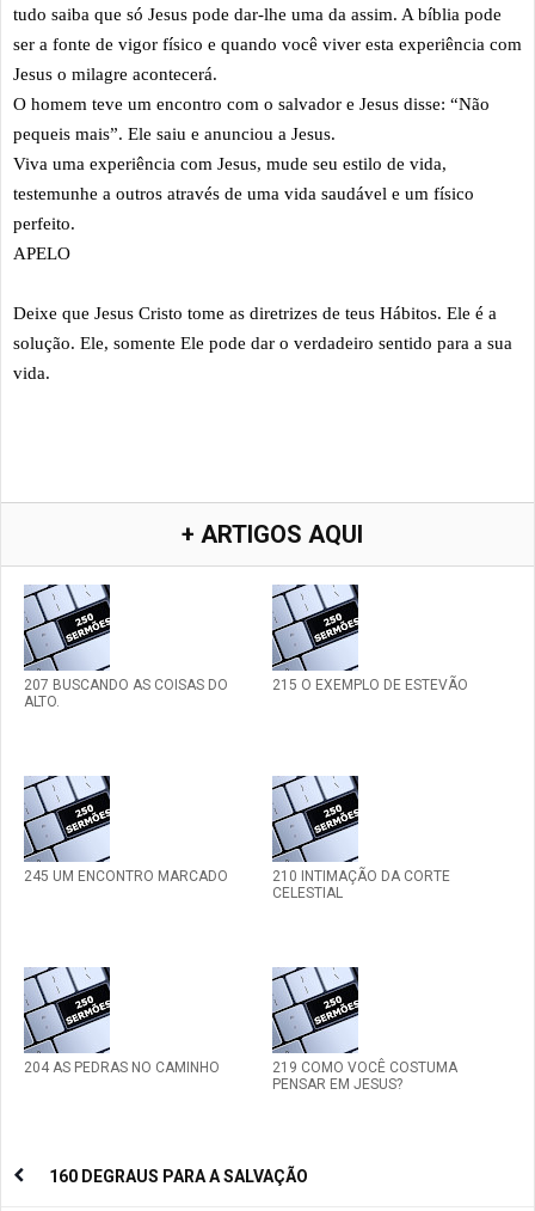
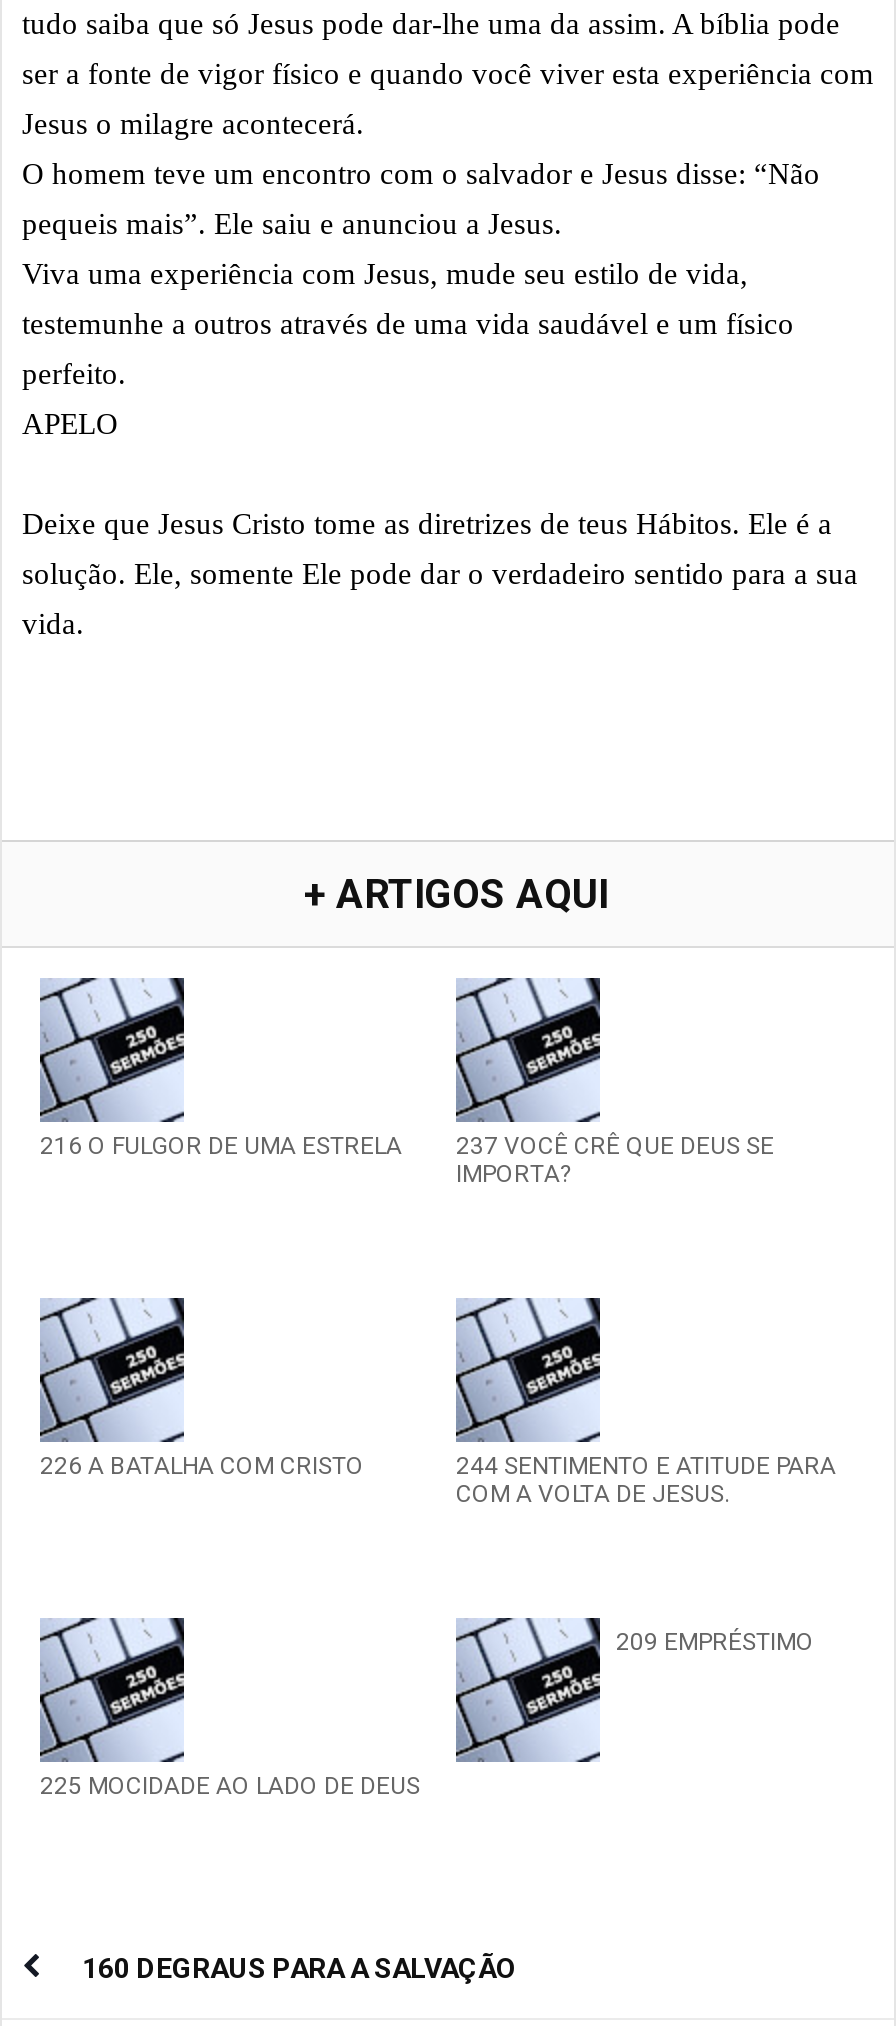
- 207 BUSCANDO AS COISAS DO
- ALTO.
+ 216 O FULGOR DE UMA ESTRELA
+ 237 VOCÊ CRÊ QUE DEUS SE
+ IMPORTA?

- 215 O EXEMPLO DE ESTEVÃO
+ 226 A BATALHA COM CRISTO
+ 244 SENTIMENTO E ATITUDE PARA
+ COM A VOLTA DE JESUS.

- 245 UM ENCONTRO MARCADO
- 210 INTIMAÇÃO DA CORTE
- CELESTIAL
+ 225 MOCIDADE AO LADO DE DEUS

- 204 AS PEDRAS NO CAMINHO
- 219 COMO VOCÊ COSTUMA
- PENSAR EM JESUS?
+ 209 EMPRÉSTIMO
